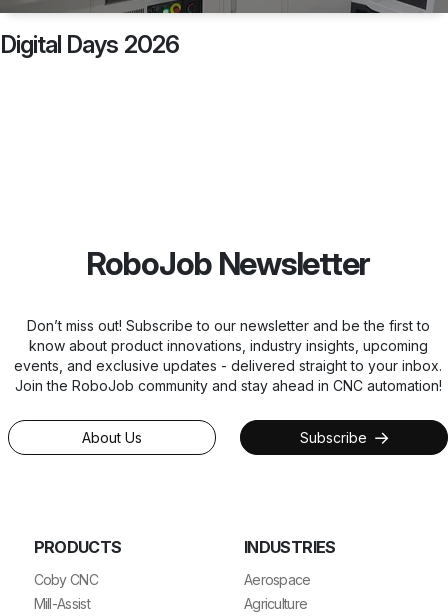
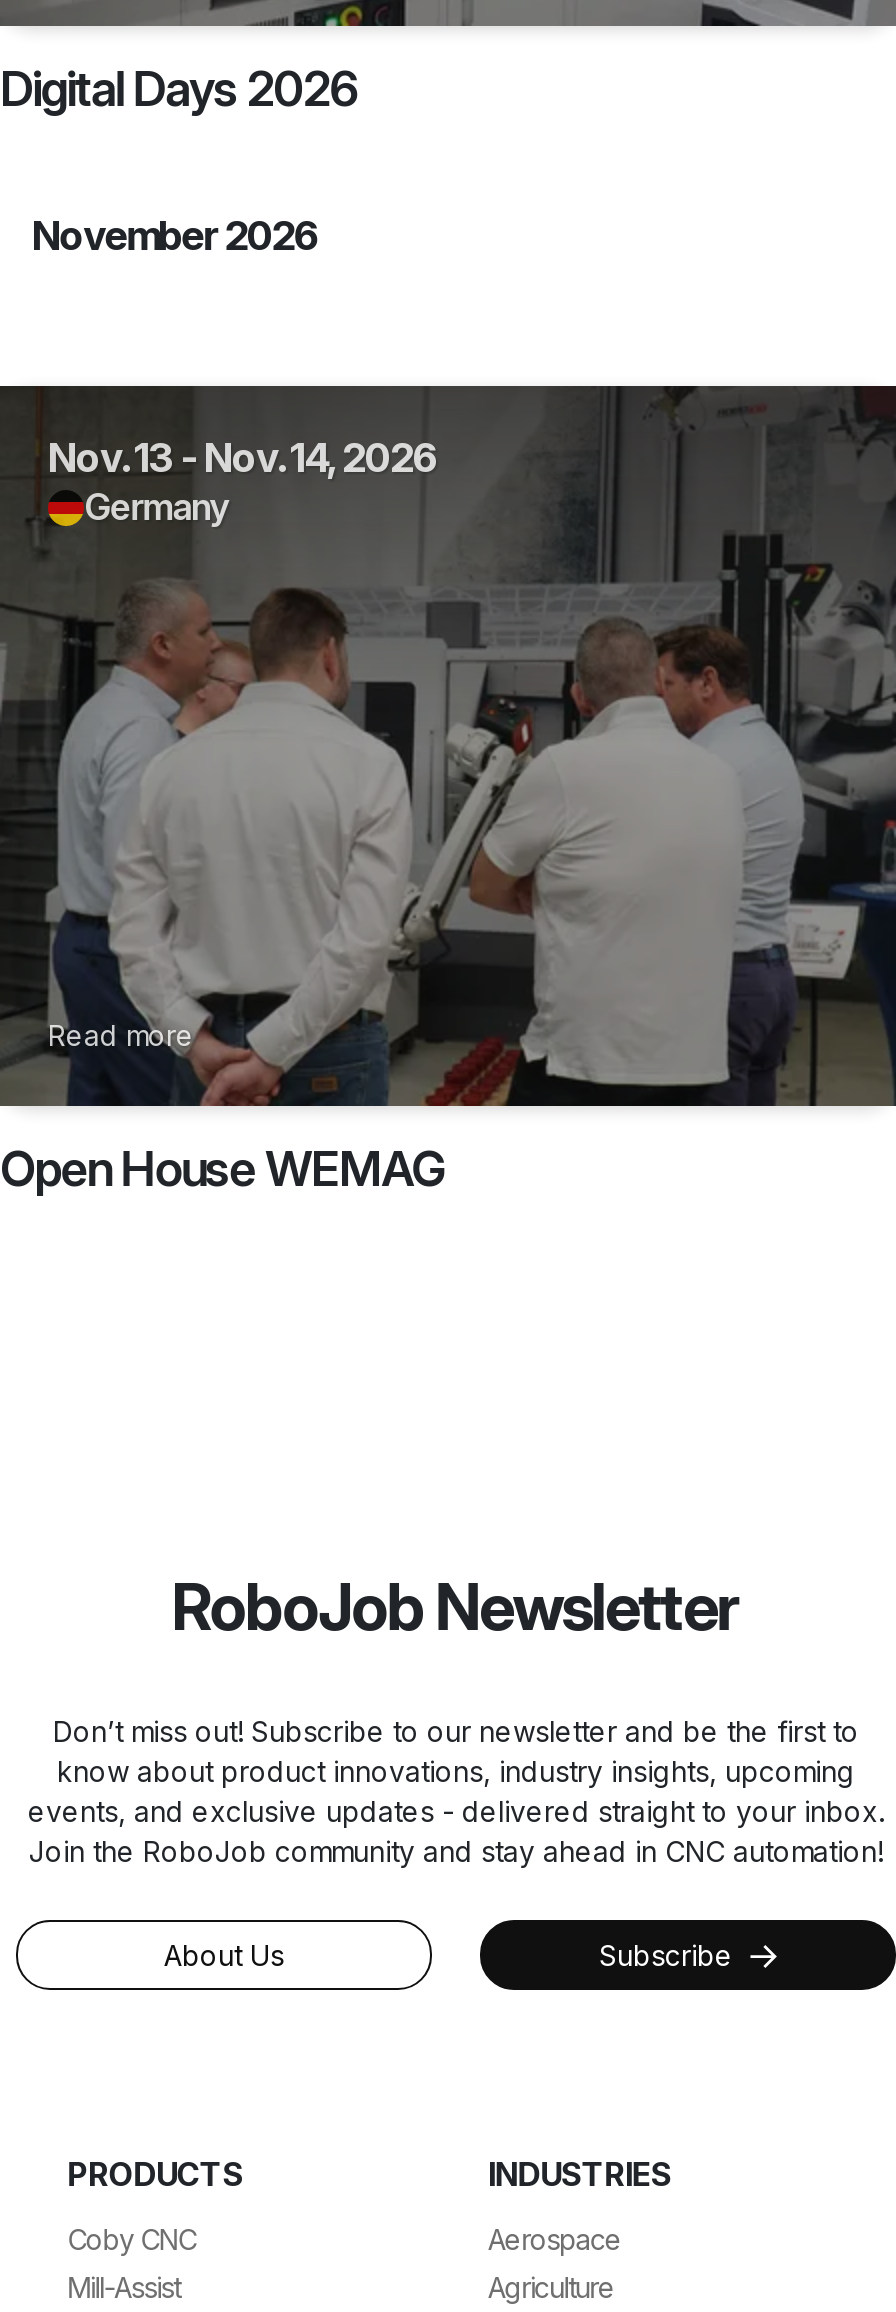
+ Read more
+ Open House WEMAG

+ [image]
+ Nov. 13 - Nov. 14, 2026
+ Germany

+ November 2026
